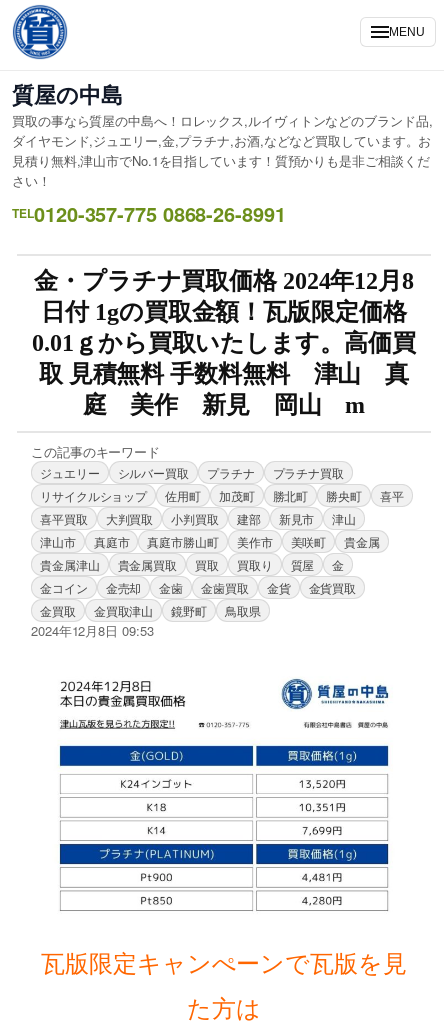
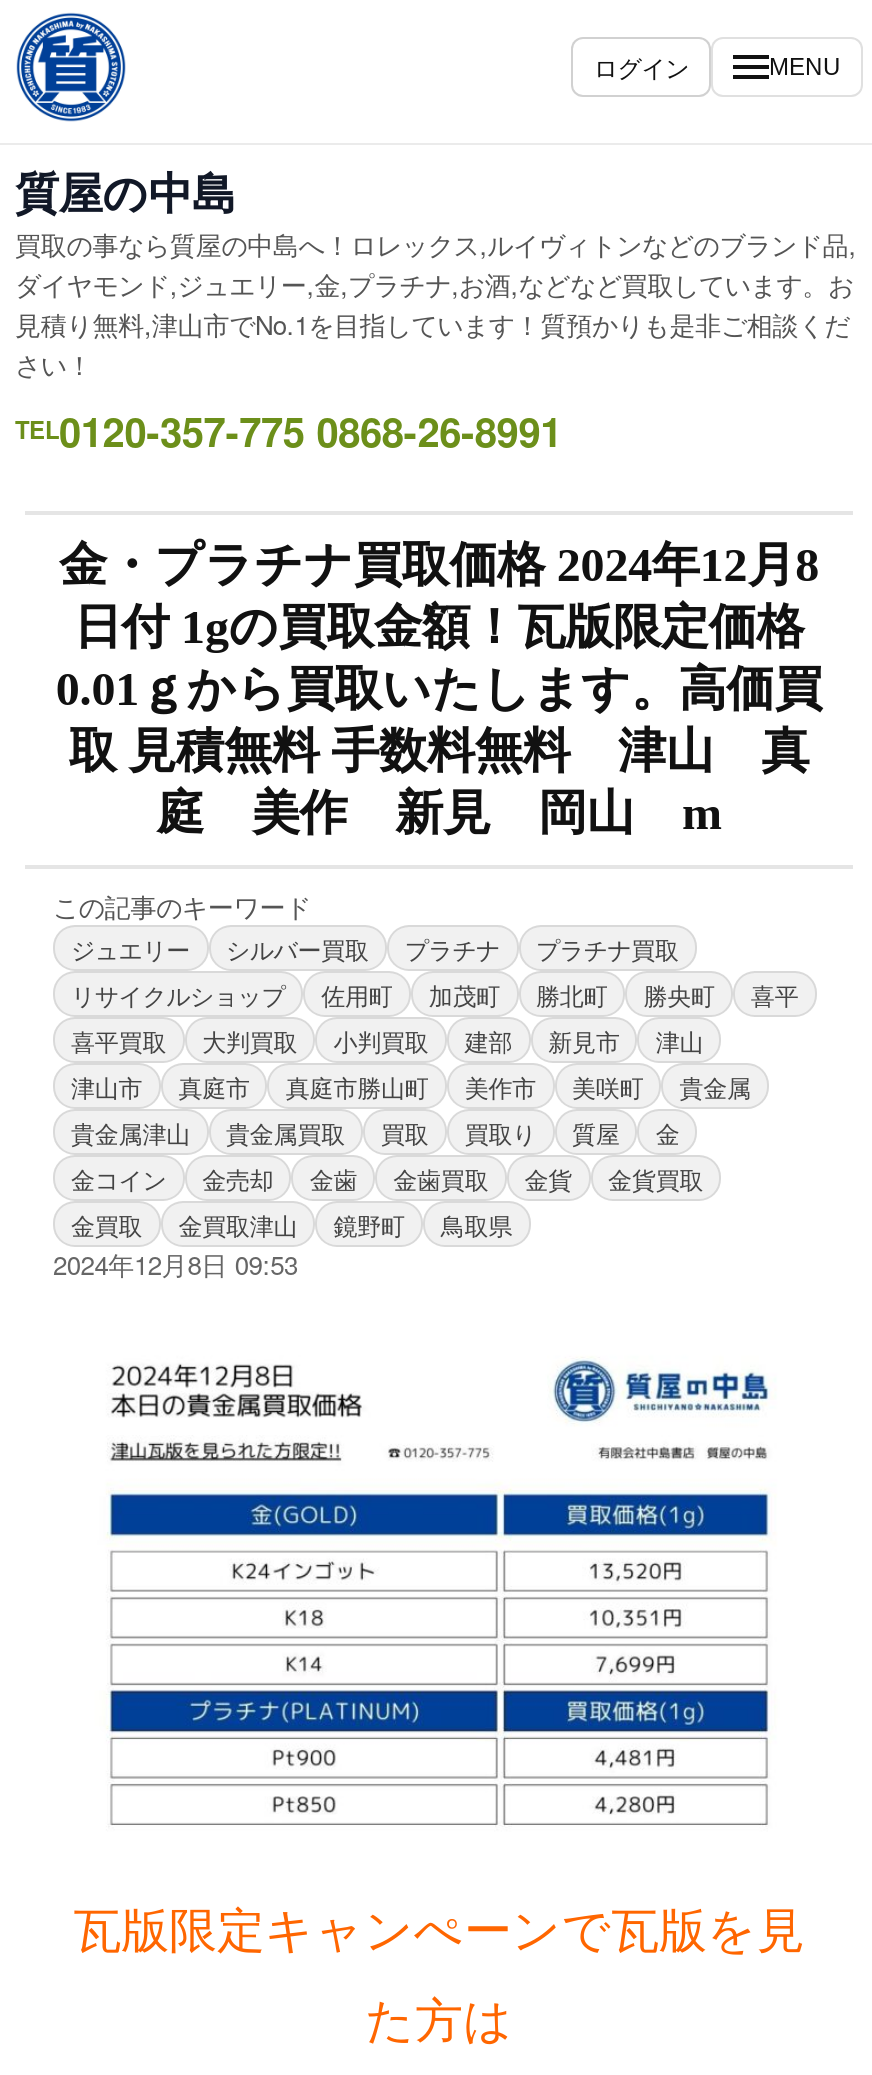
+ ログイン
